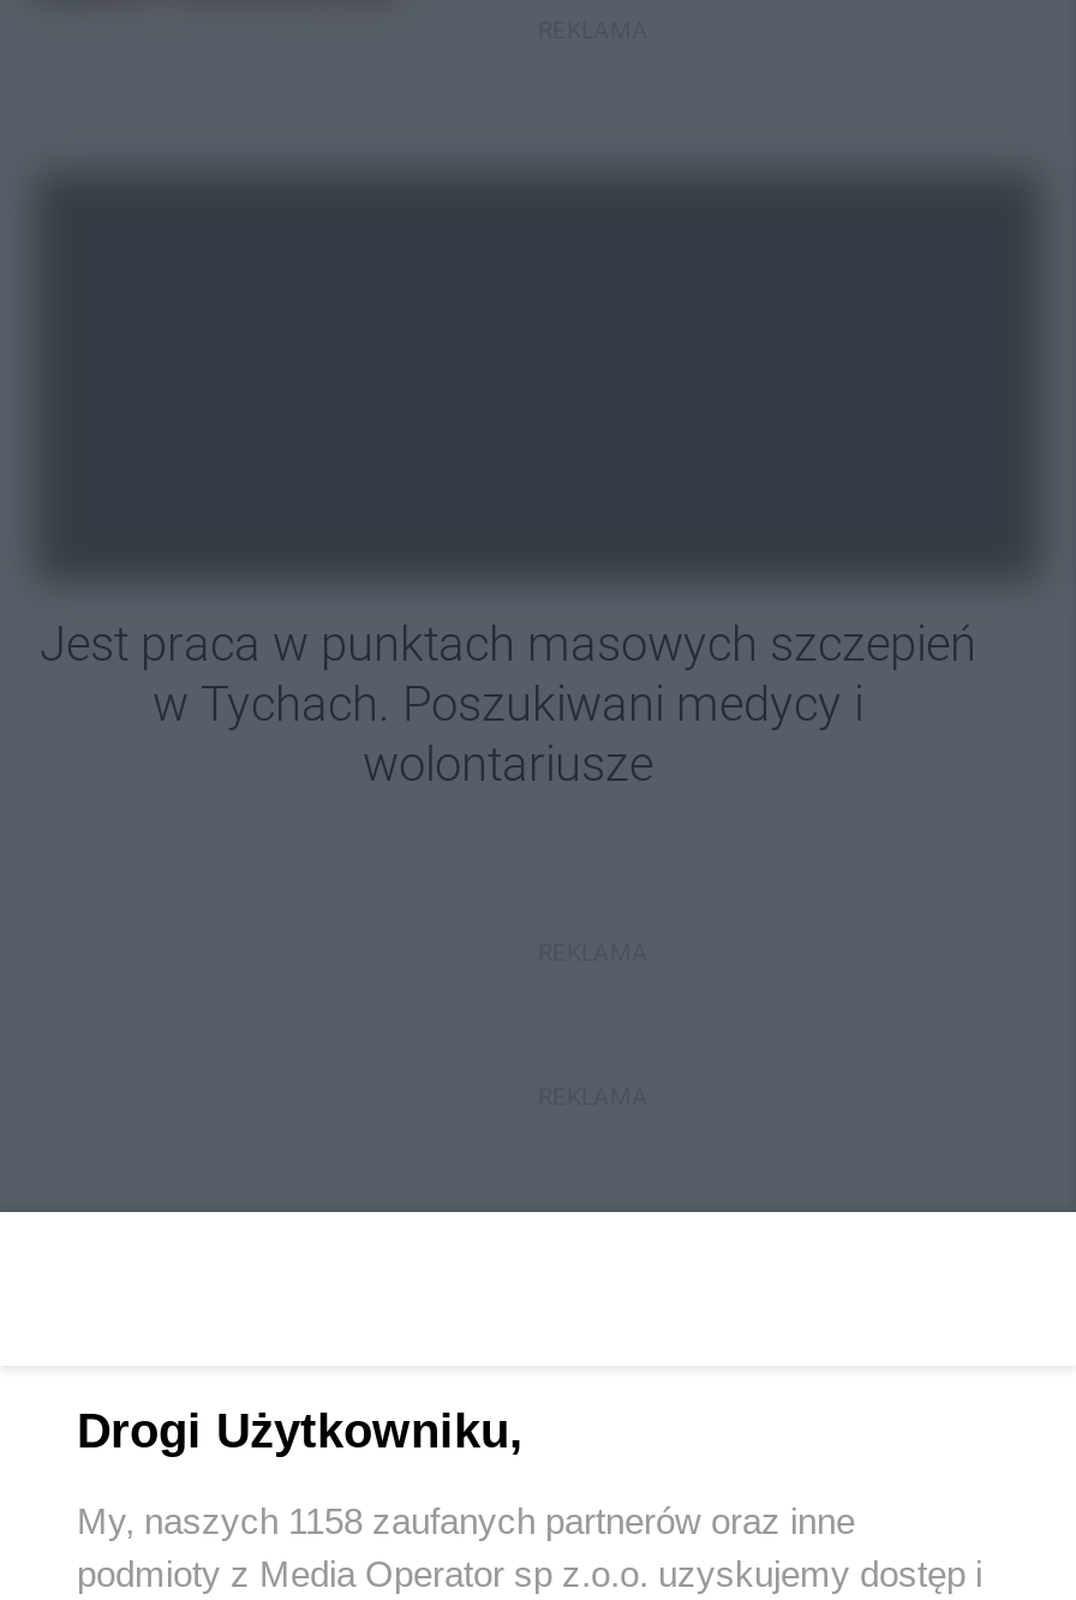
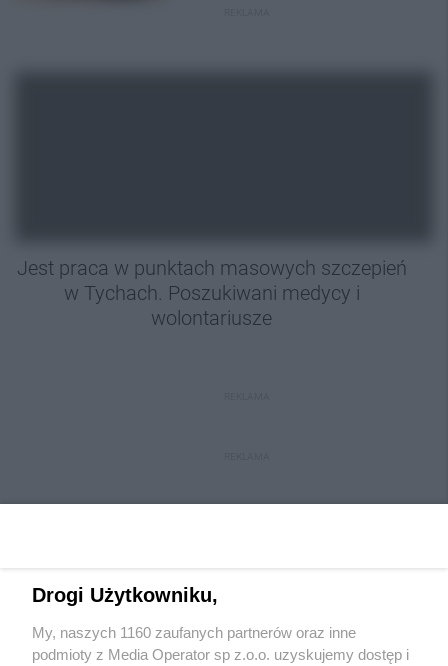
- My, naszych 1158 zaufanych partnerów oraz inne
+ My, naszych 1160 zaufanych partnerów oraz inne
